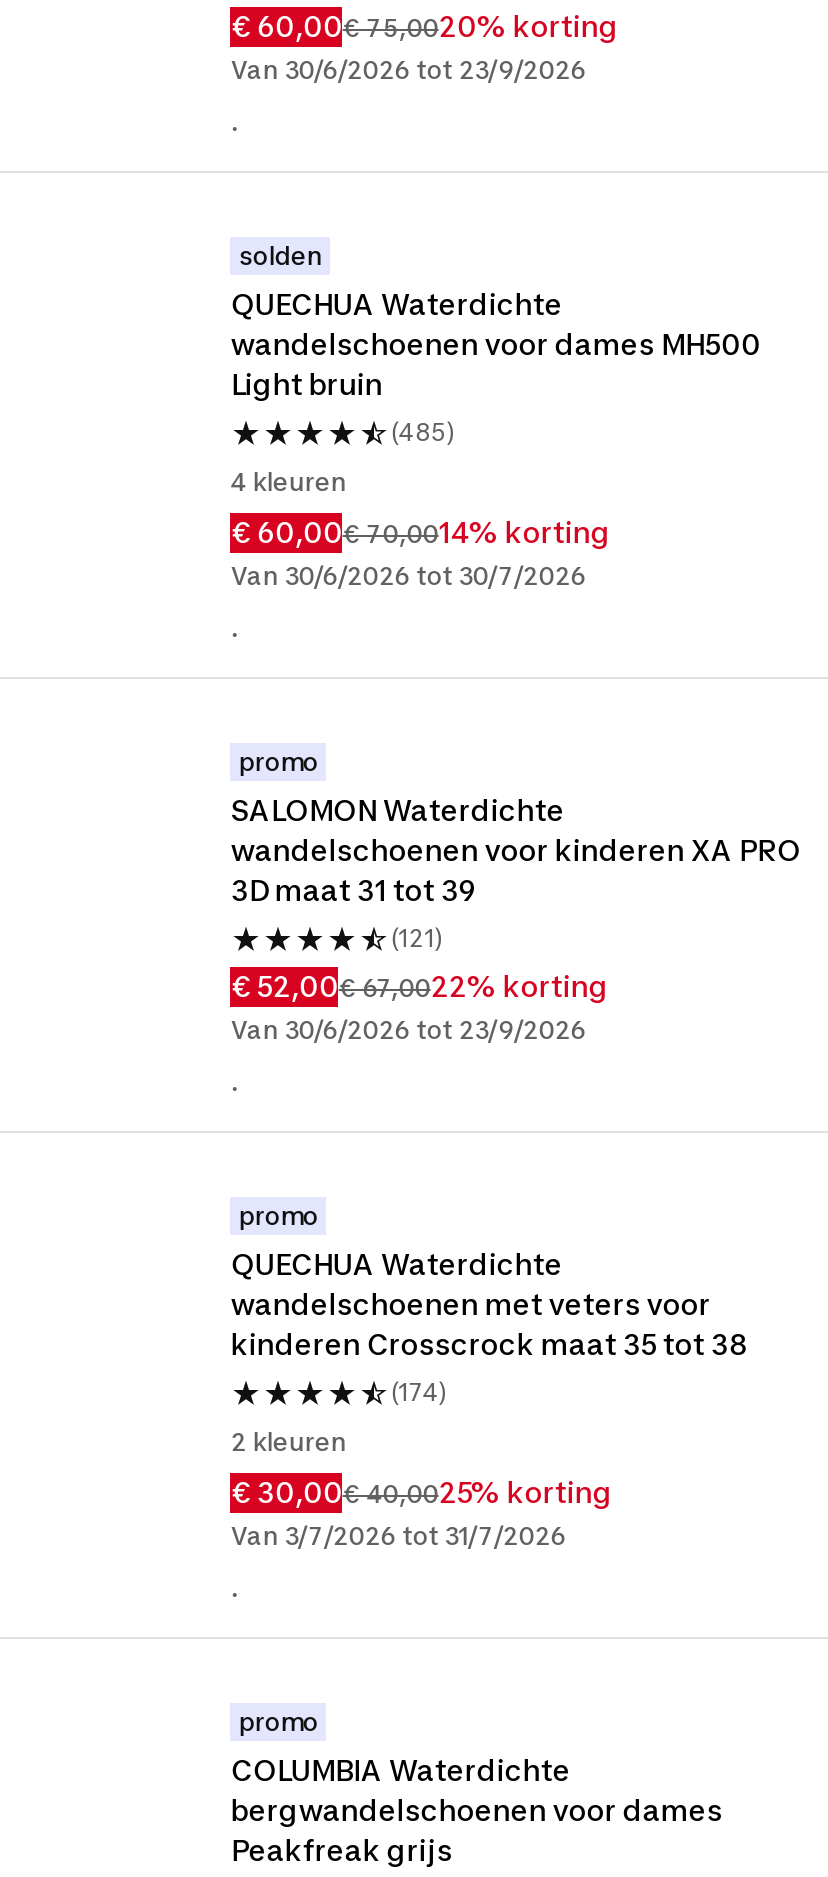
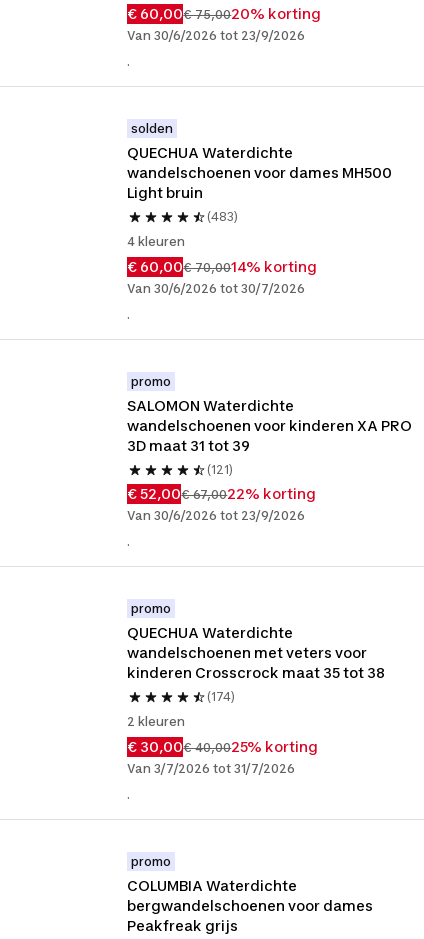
- (485)
+ (483)
